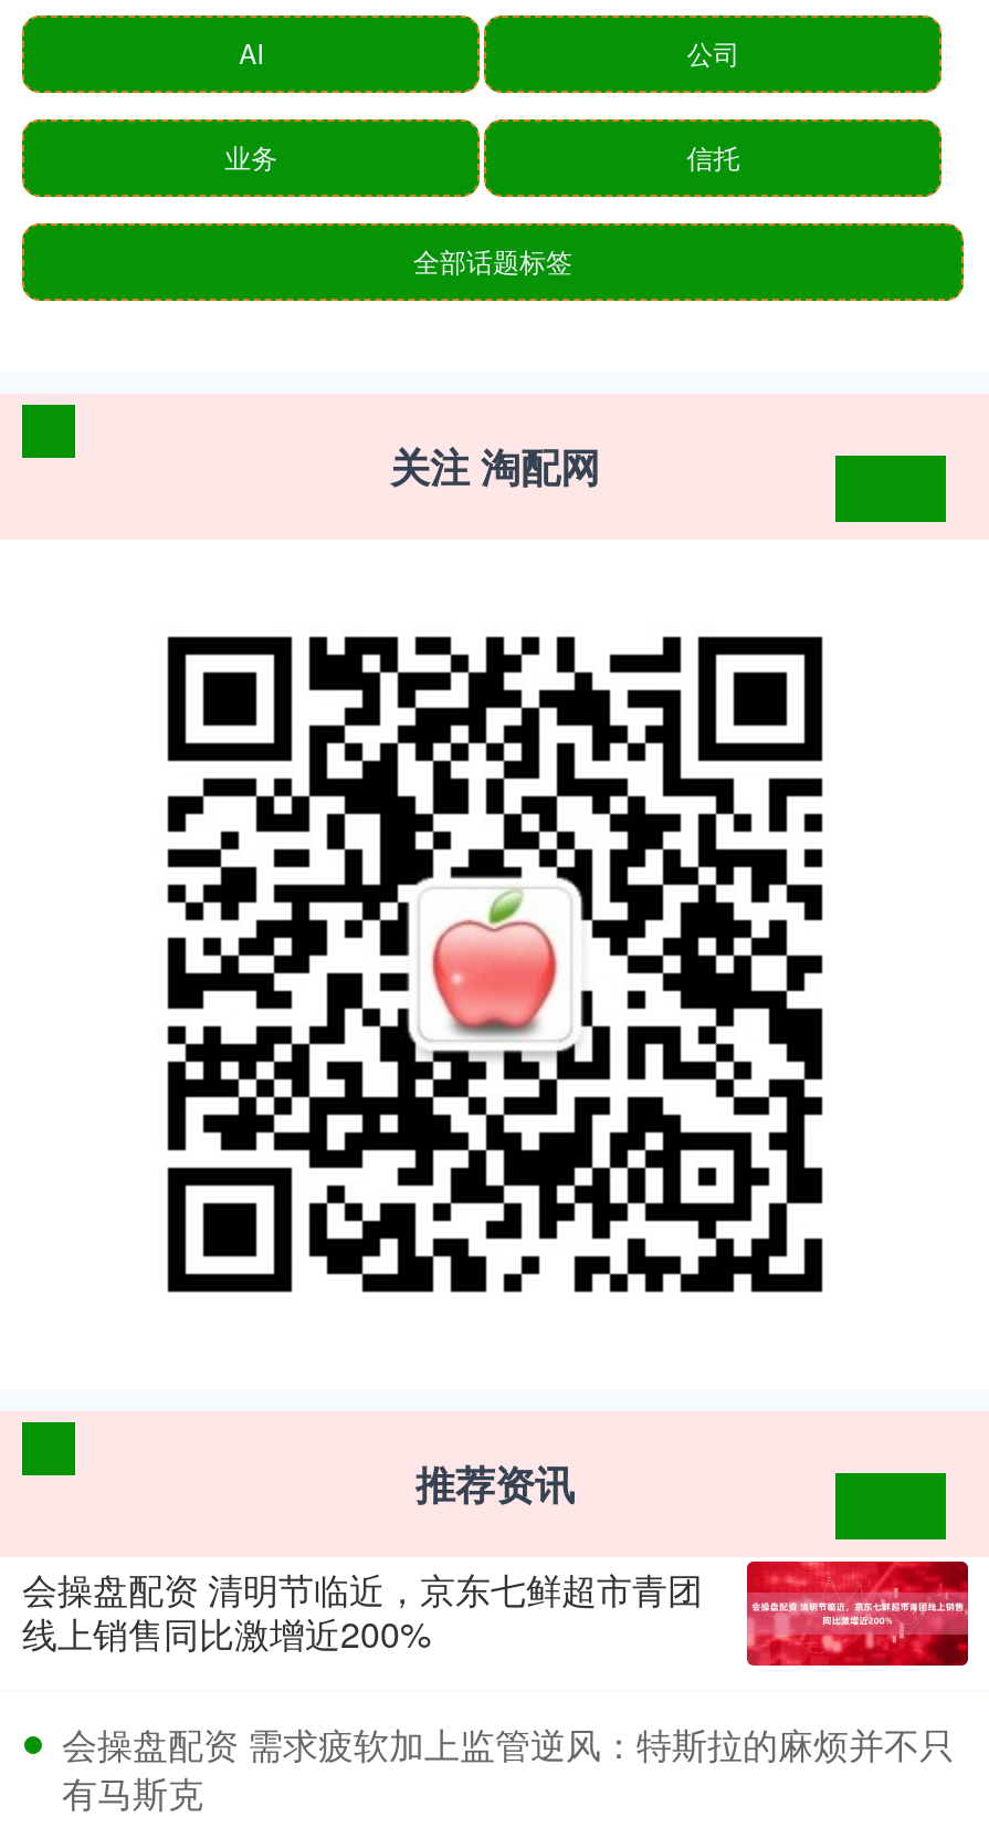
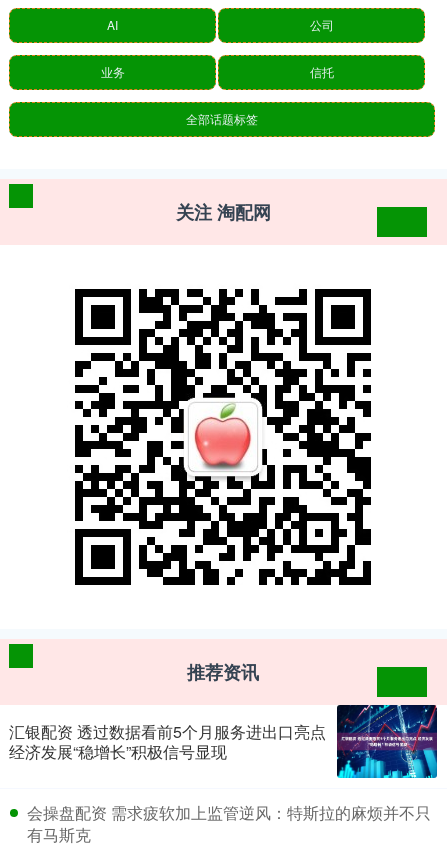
- [image]
- 会操盘配资 清明节临近，京东七鲜超市青团
- 线上销售同比激增近200%
+ [image]
+ 汇银配资 透过数据看前5个月服务进出口亮点
+ 经济发展“稳增长”积极信号显现
